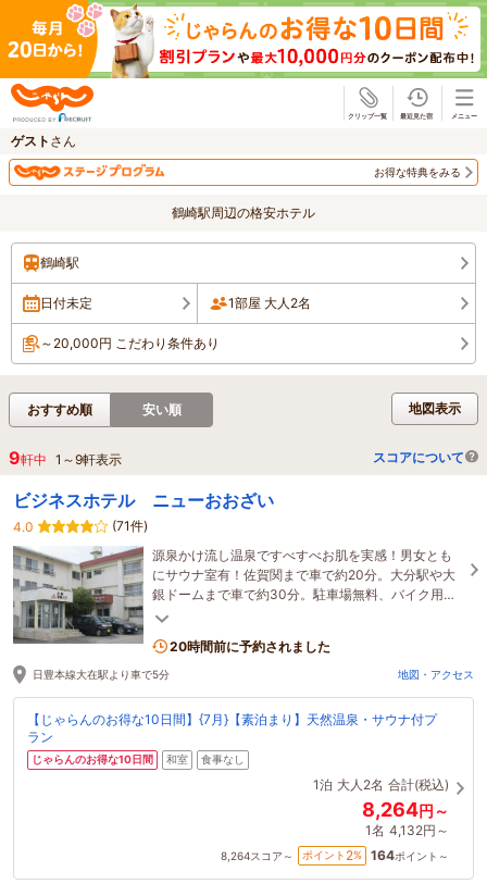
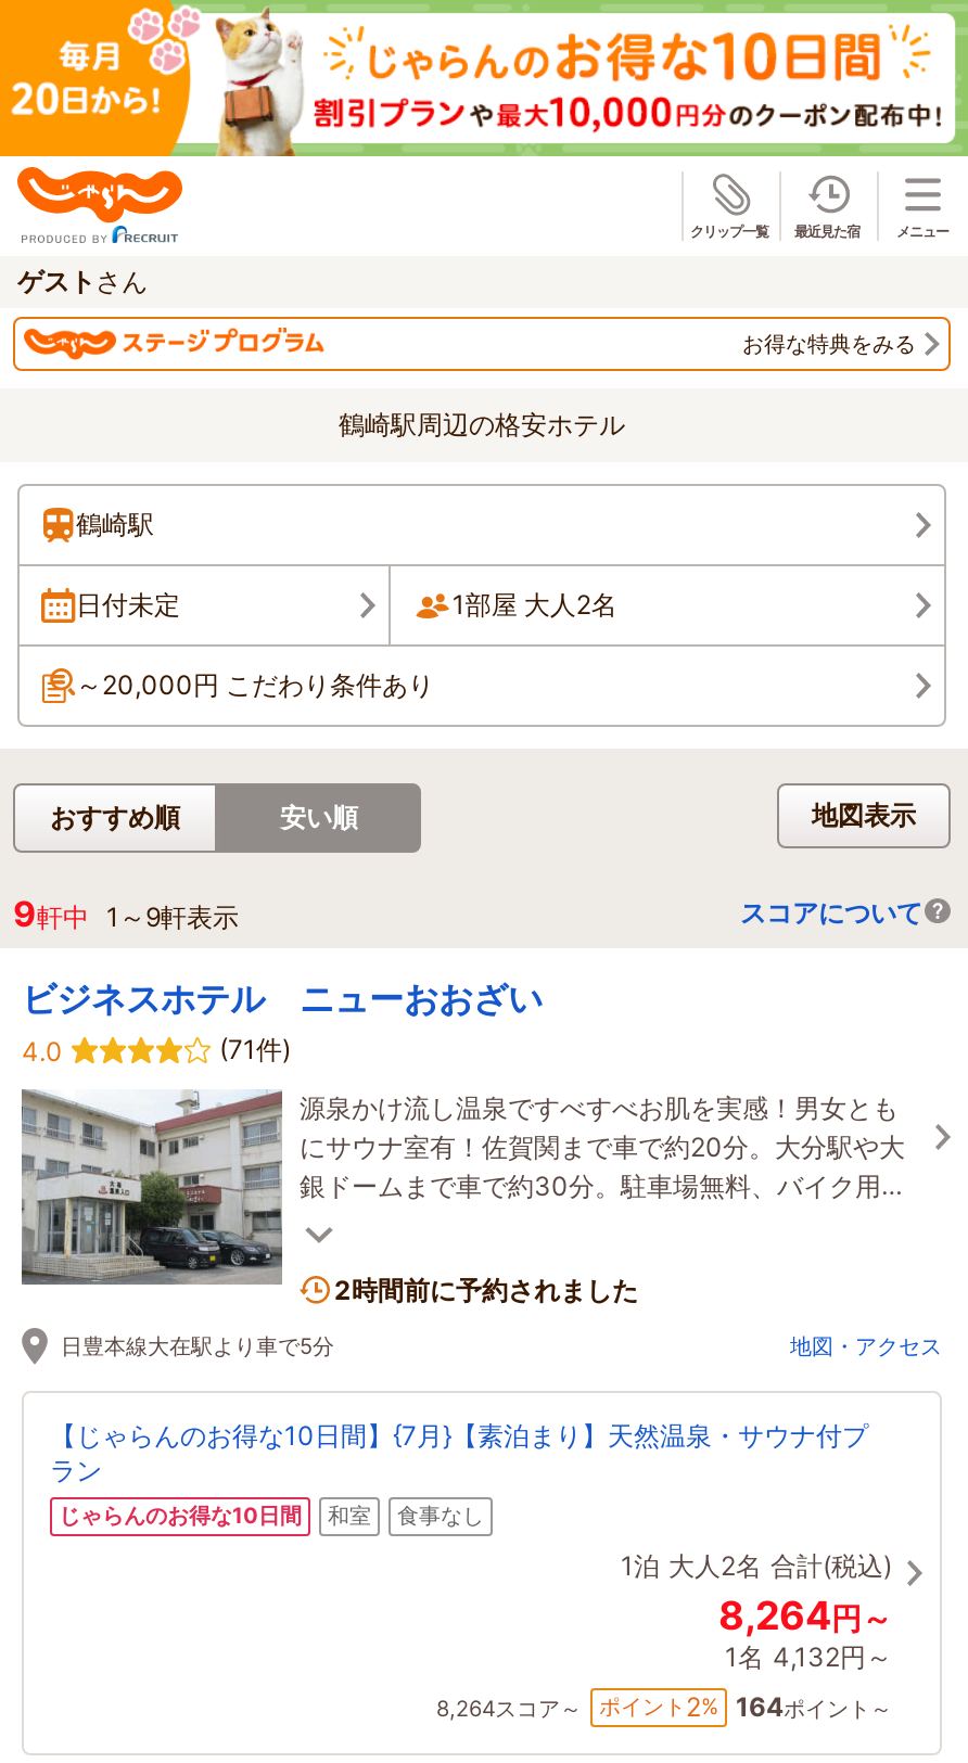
- 20時間前に予約されました
+ 2時間前に予約されました
